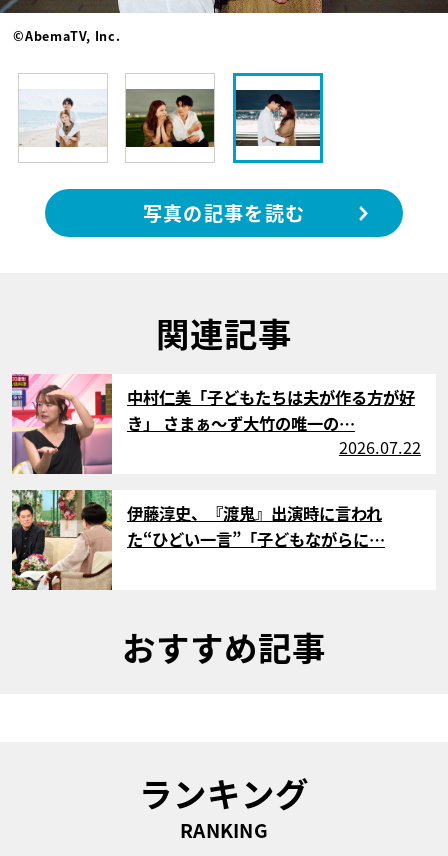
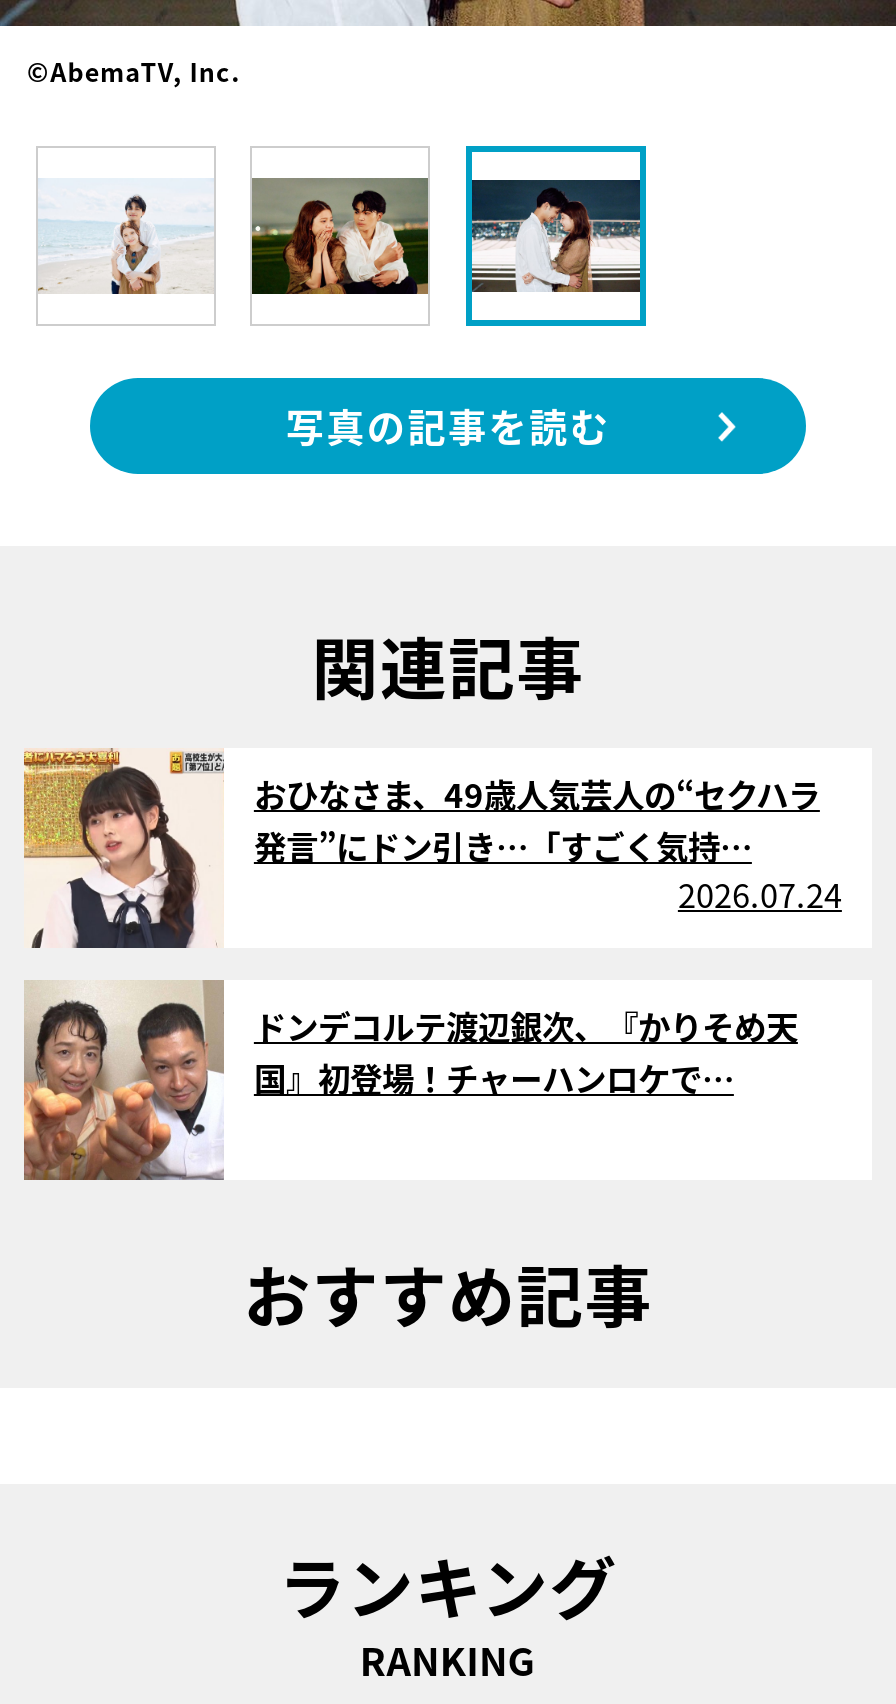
- [image]
- 中村仁美「子どもたちは夫が作る方が好
- き」 さまぁ～ず大竹の唯一の…
- 2026.07.22
+ [image]
+ おひなさま、49歳人気芸人の“セクハラ
+ 発言”にドン引き…「すごく気持…
+ 2026.07.24

- [image]
- 伊藤淳史、『渡鬼』出演時に言われ
- た“ひどい一言”「子どもながらに…
+ [image]
+ ドンデコルテ渡辺銀次、『かりそめ天
+ 国』初登場！チャーハンロケで…
